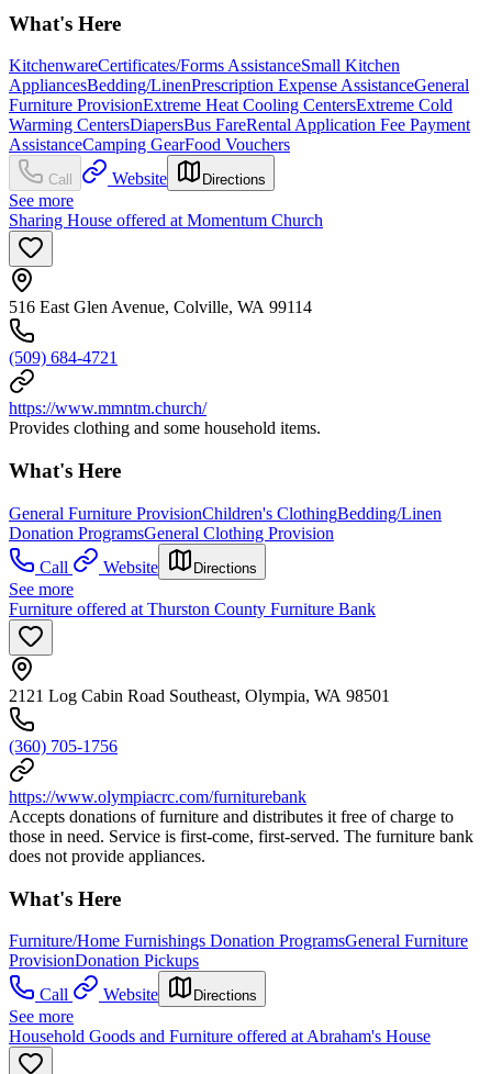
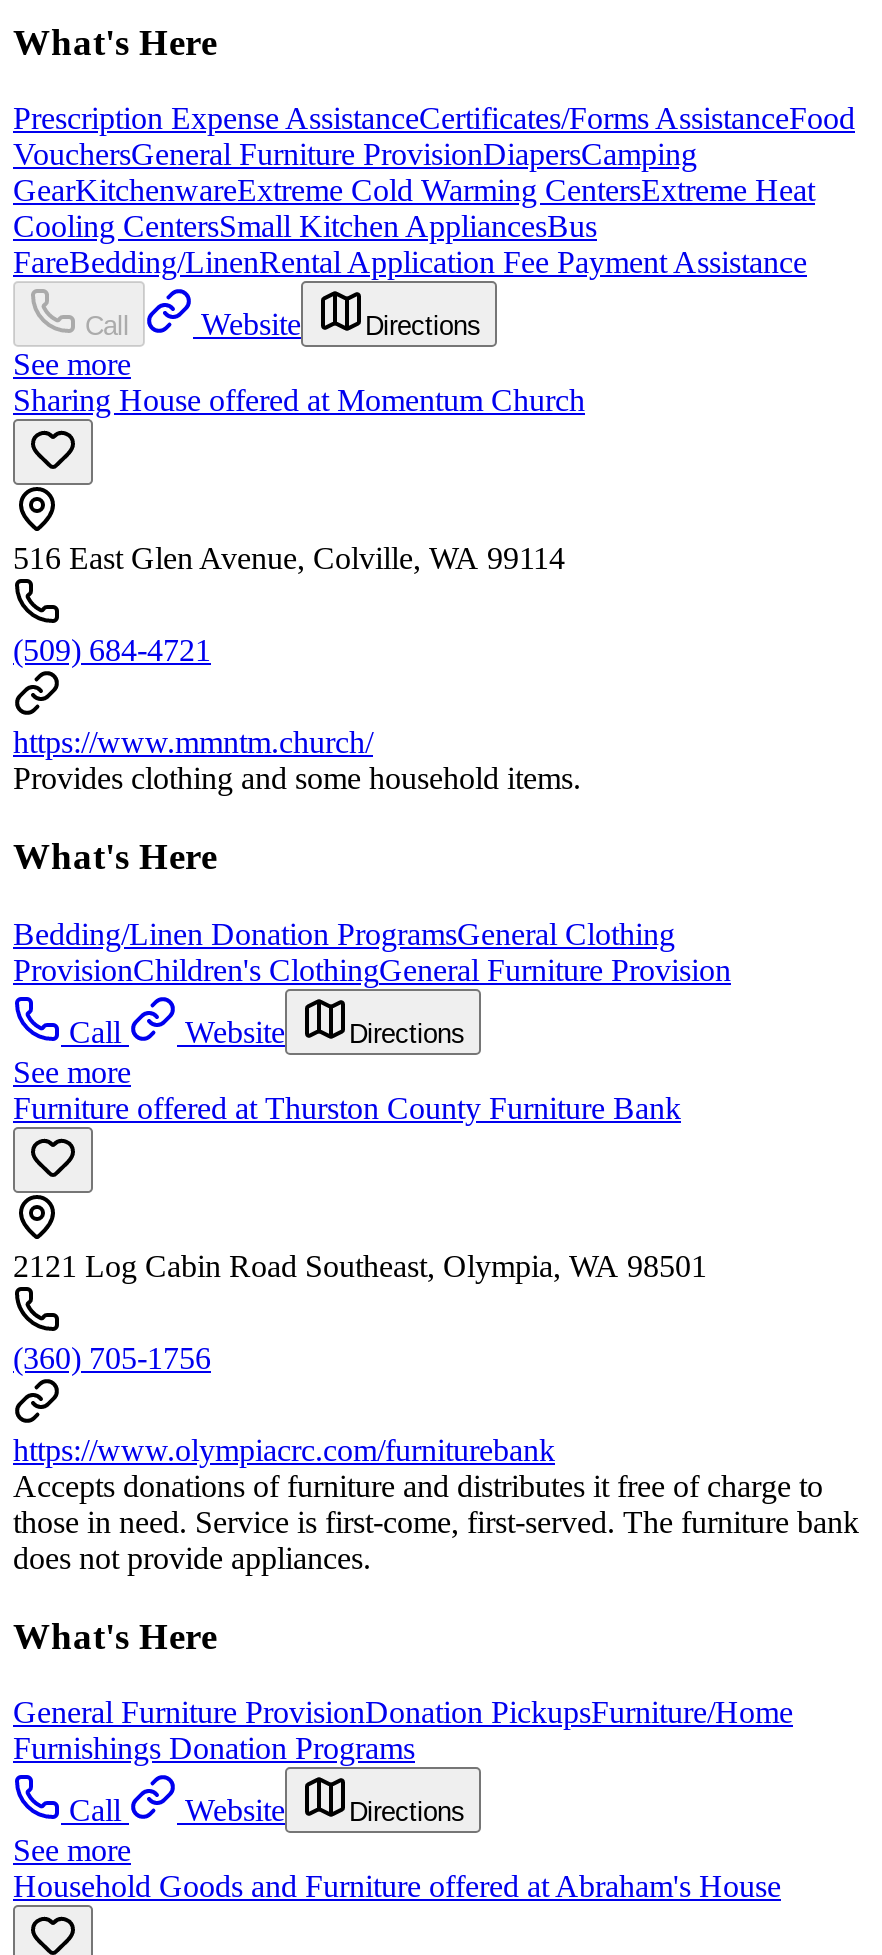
- KitchenwareCertificates/Forms AssistanceSmall Kitchen
- AppliancesBedding/LinenPrescription Expense AssistanceGeneral
- Furniture ProvisionExtreme Heat Cooling CentersExtreme Cold
- Warming CentersDiapersBus FareRental Application Fee Payment
- AssistanceCamping GearFood Vouchers
+ Prescription Expense AssistanceCertificates/Forms AssistanceFood
+ VouchersGeneral Furniture ProvisionDiapersCamping
+ GearKitchenwareExtreme Cold Warming CentersExtreme Heat
+ Cooling CentersSmall Kitchen AppliancesBus
+ FareBedding/LinenRental Application Fee Payment Assistance

- General Furniture ProvisionChildren's ClothingBedding/Linen
- Donation ProgramsGeneral Clothing Provision
+ Bedding/Linen Donation ProgramsGeneral Clothing
+ ProvisionChildren's ClothingGeneral Furniture Provision

- Furniture/Home Furnishings Donation ProgramsGeneral Furniture
- ProvisionDonation Pickups
+ General Furniture ProvisionDonation PickupsFurniture/Home
+ Furnishings Donation Programs
